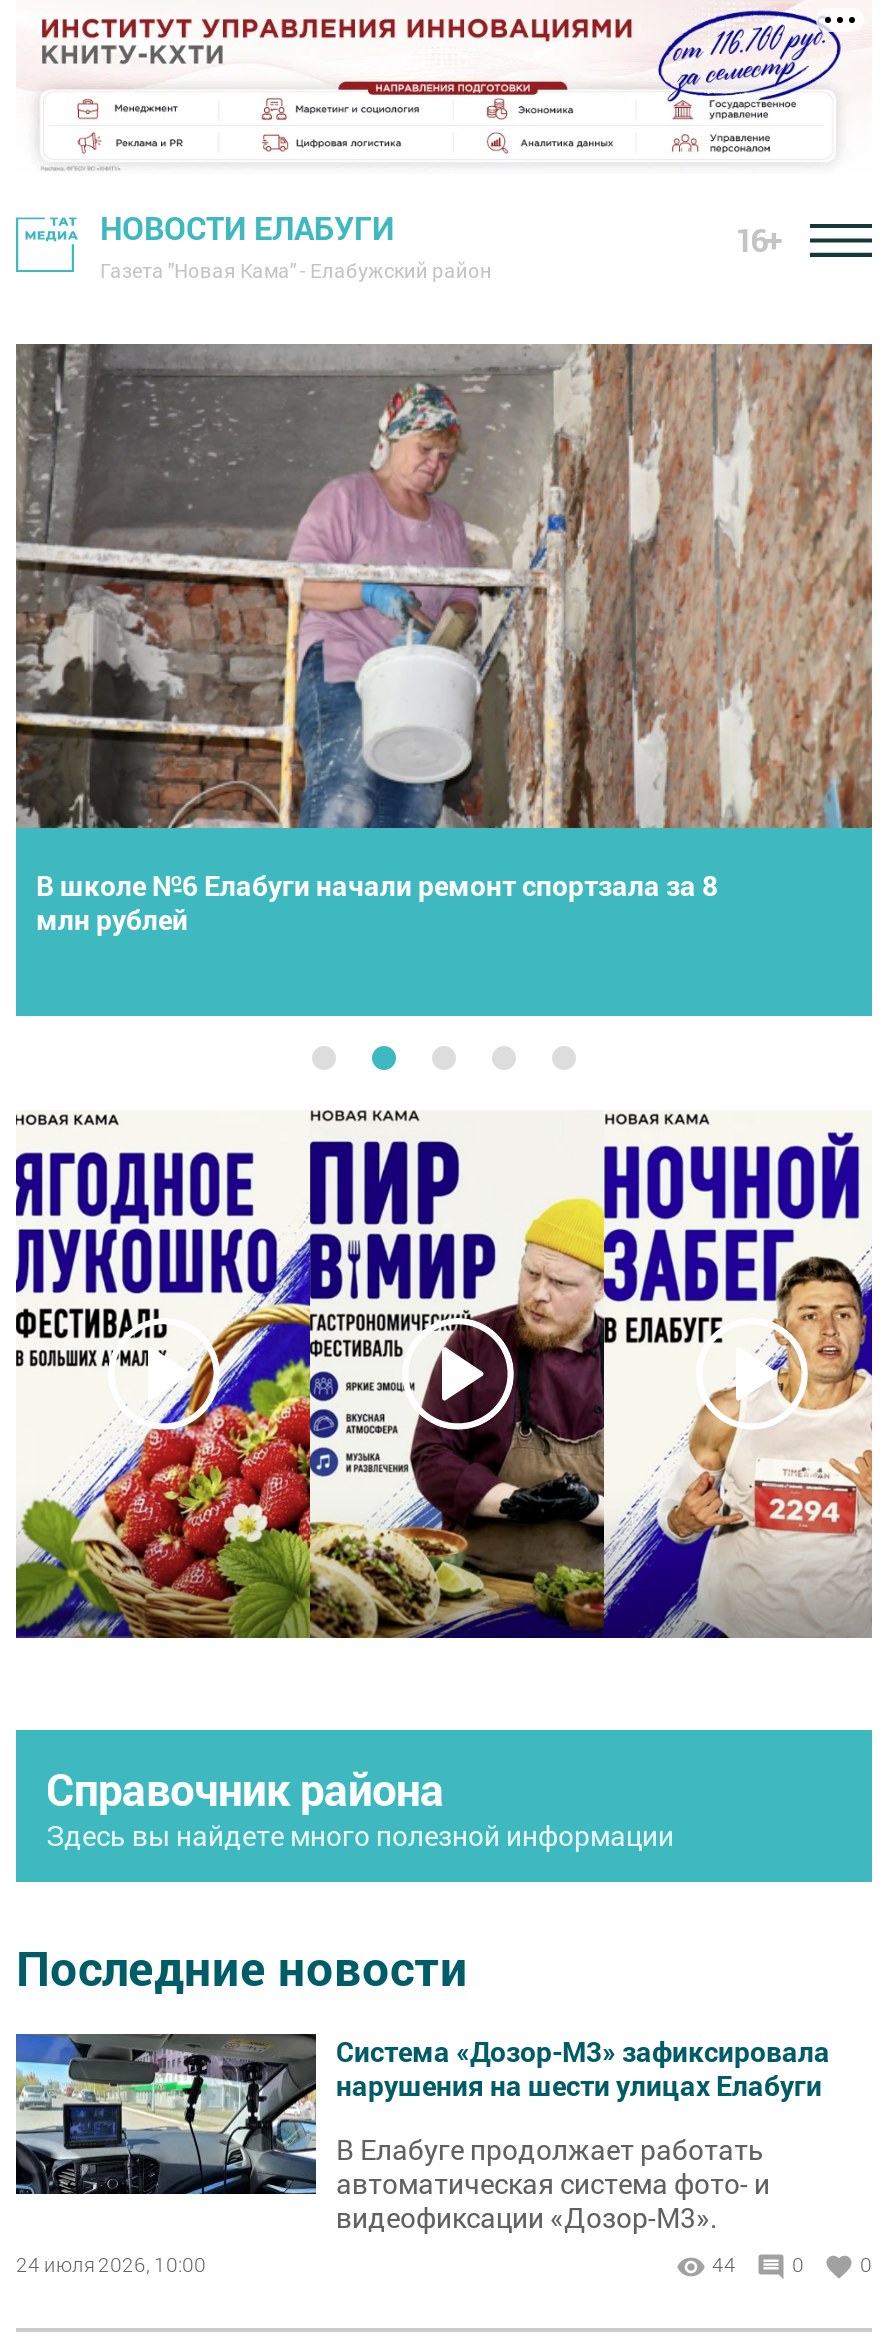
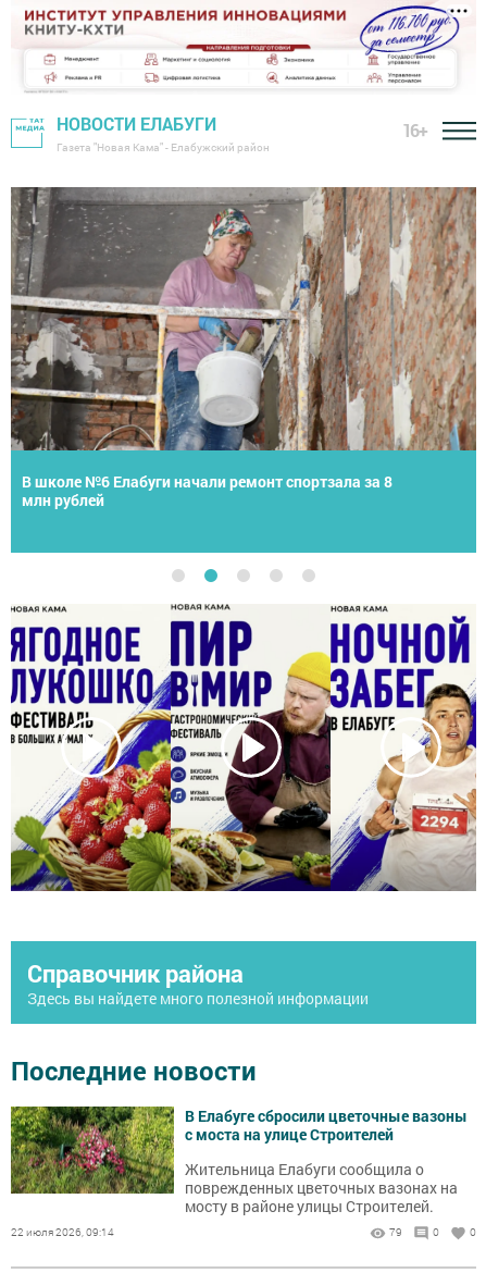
- [image]
- В Елабуге продолжает работать
- автоматическая система фото- и
- видеофиксации «Дозор-М3».
- 24 июля 2026, 10:00
- 44
+ [image]
+ Жительница Елабуги сообщила о
+ поврежденных цветочных вазонах на
+ мосту в районе улицы Строителей.
+ 22 июля 2026, 09:14
+ 79

- Система «Дозор-М3» зафиксировала
- нарушения на шести улицах Елабуги
+ В Елабуге сбросили цветочные вазоны
+ с моста на улице Строителей
